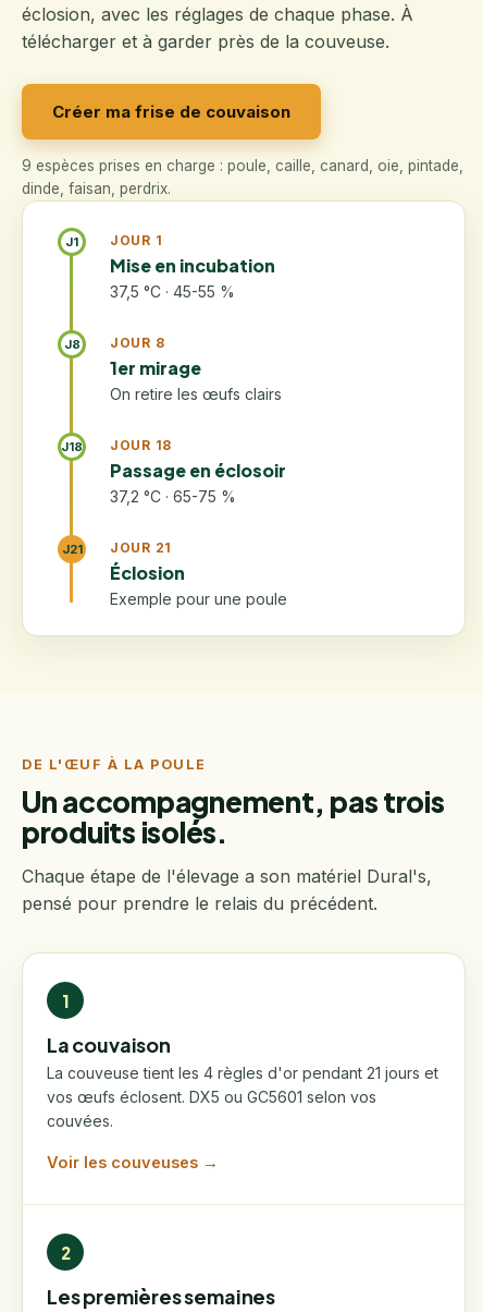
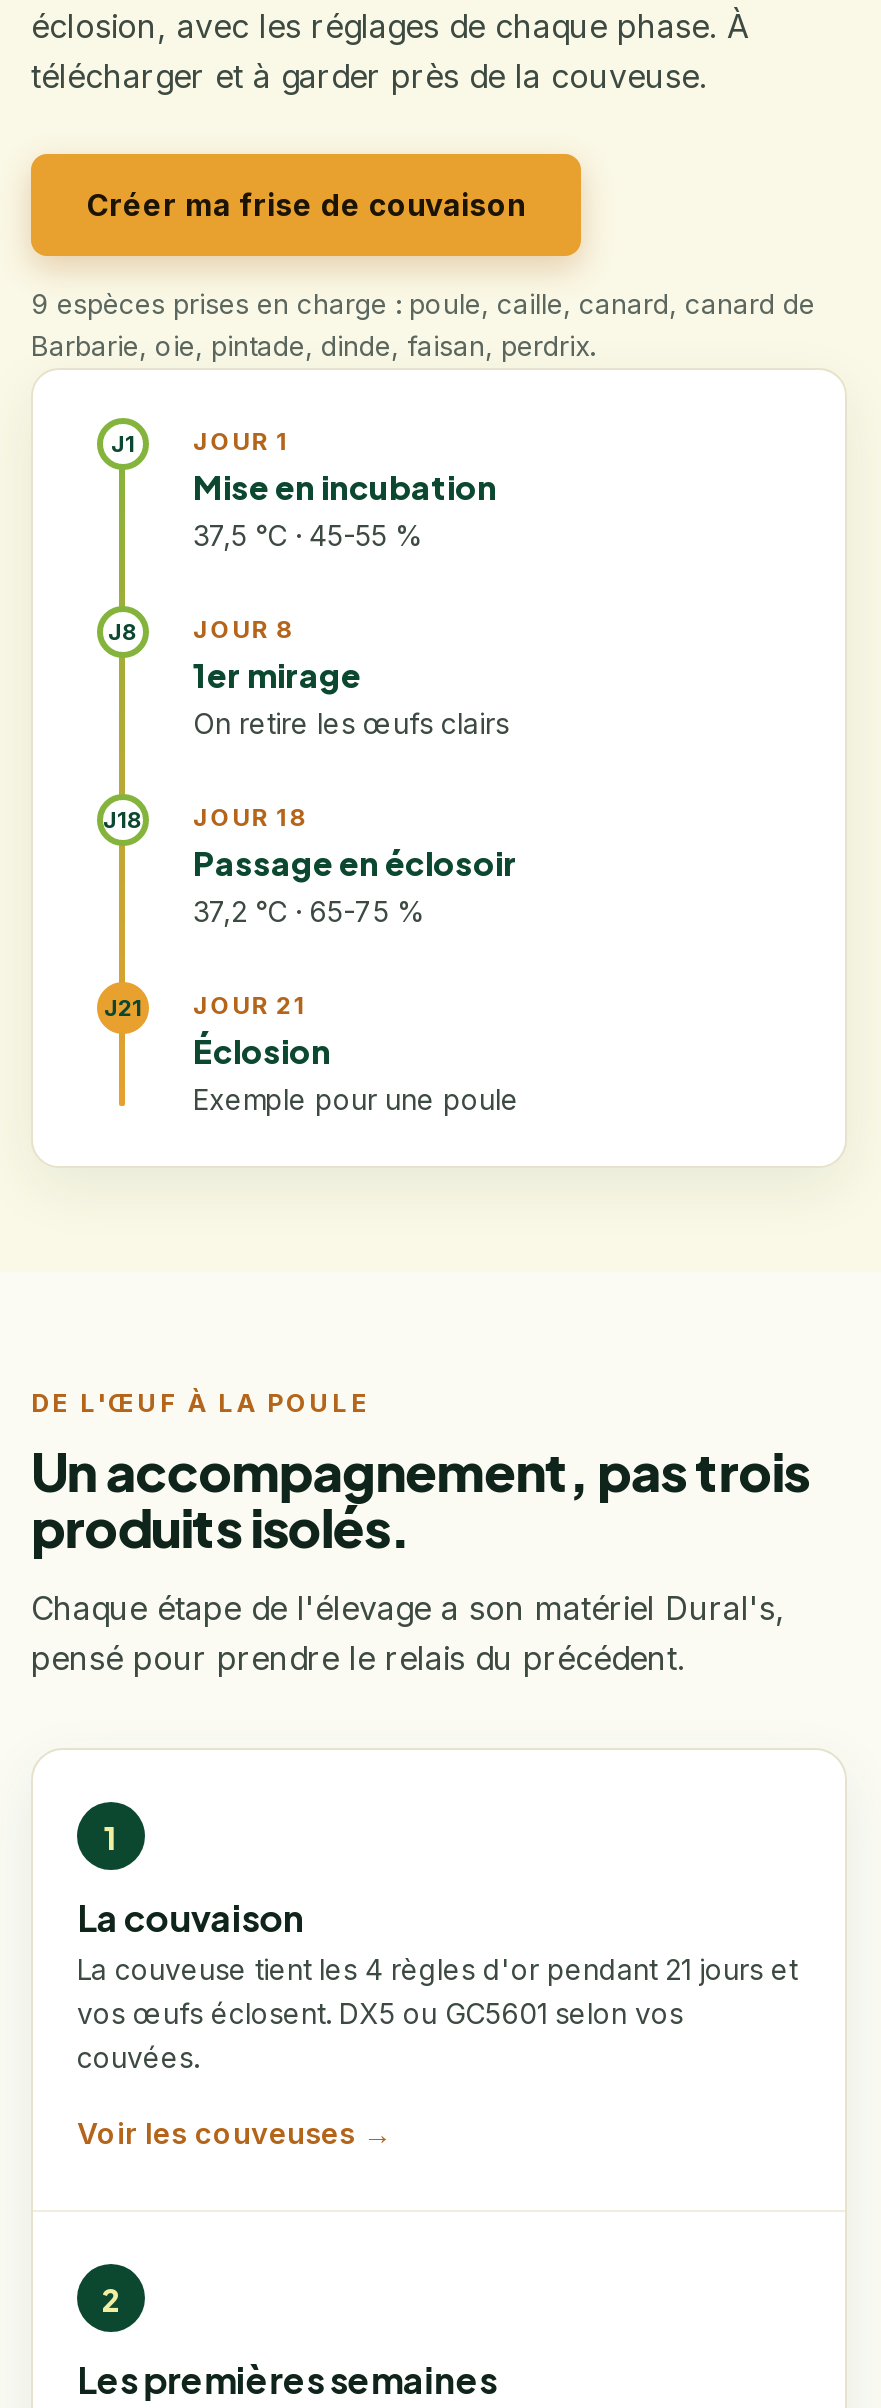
- 9 espèces prises en charge : poule, caille, canard, oie, pintade,
- dinde, faisan, perdrix.
+ 9 espèces prises en charge : poule, caille, canard, canard de
+ Barbarie, oie, pintade, dinde, faisan, perdrix.
